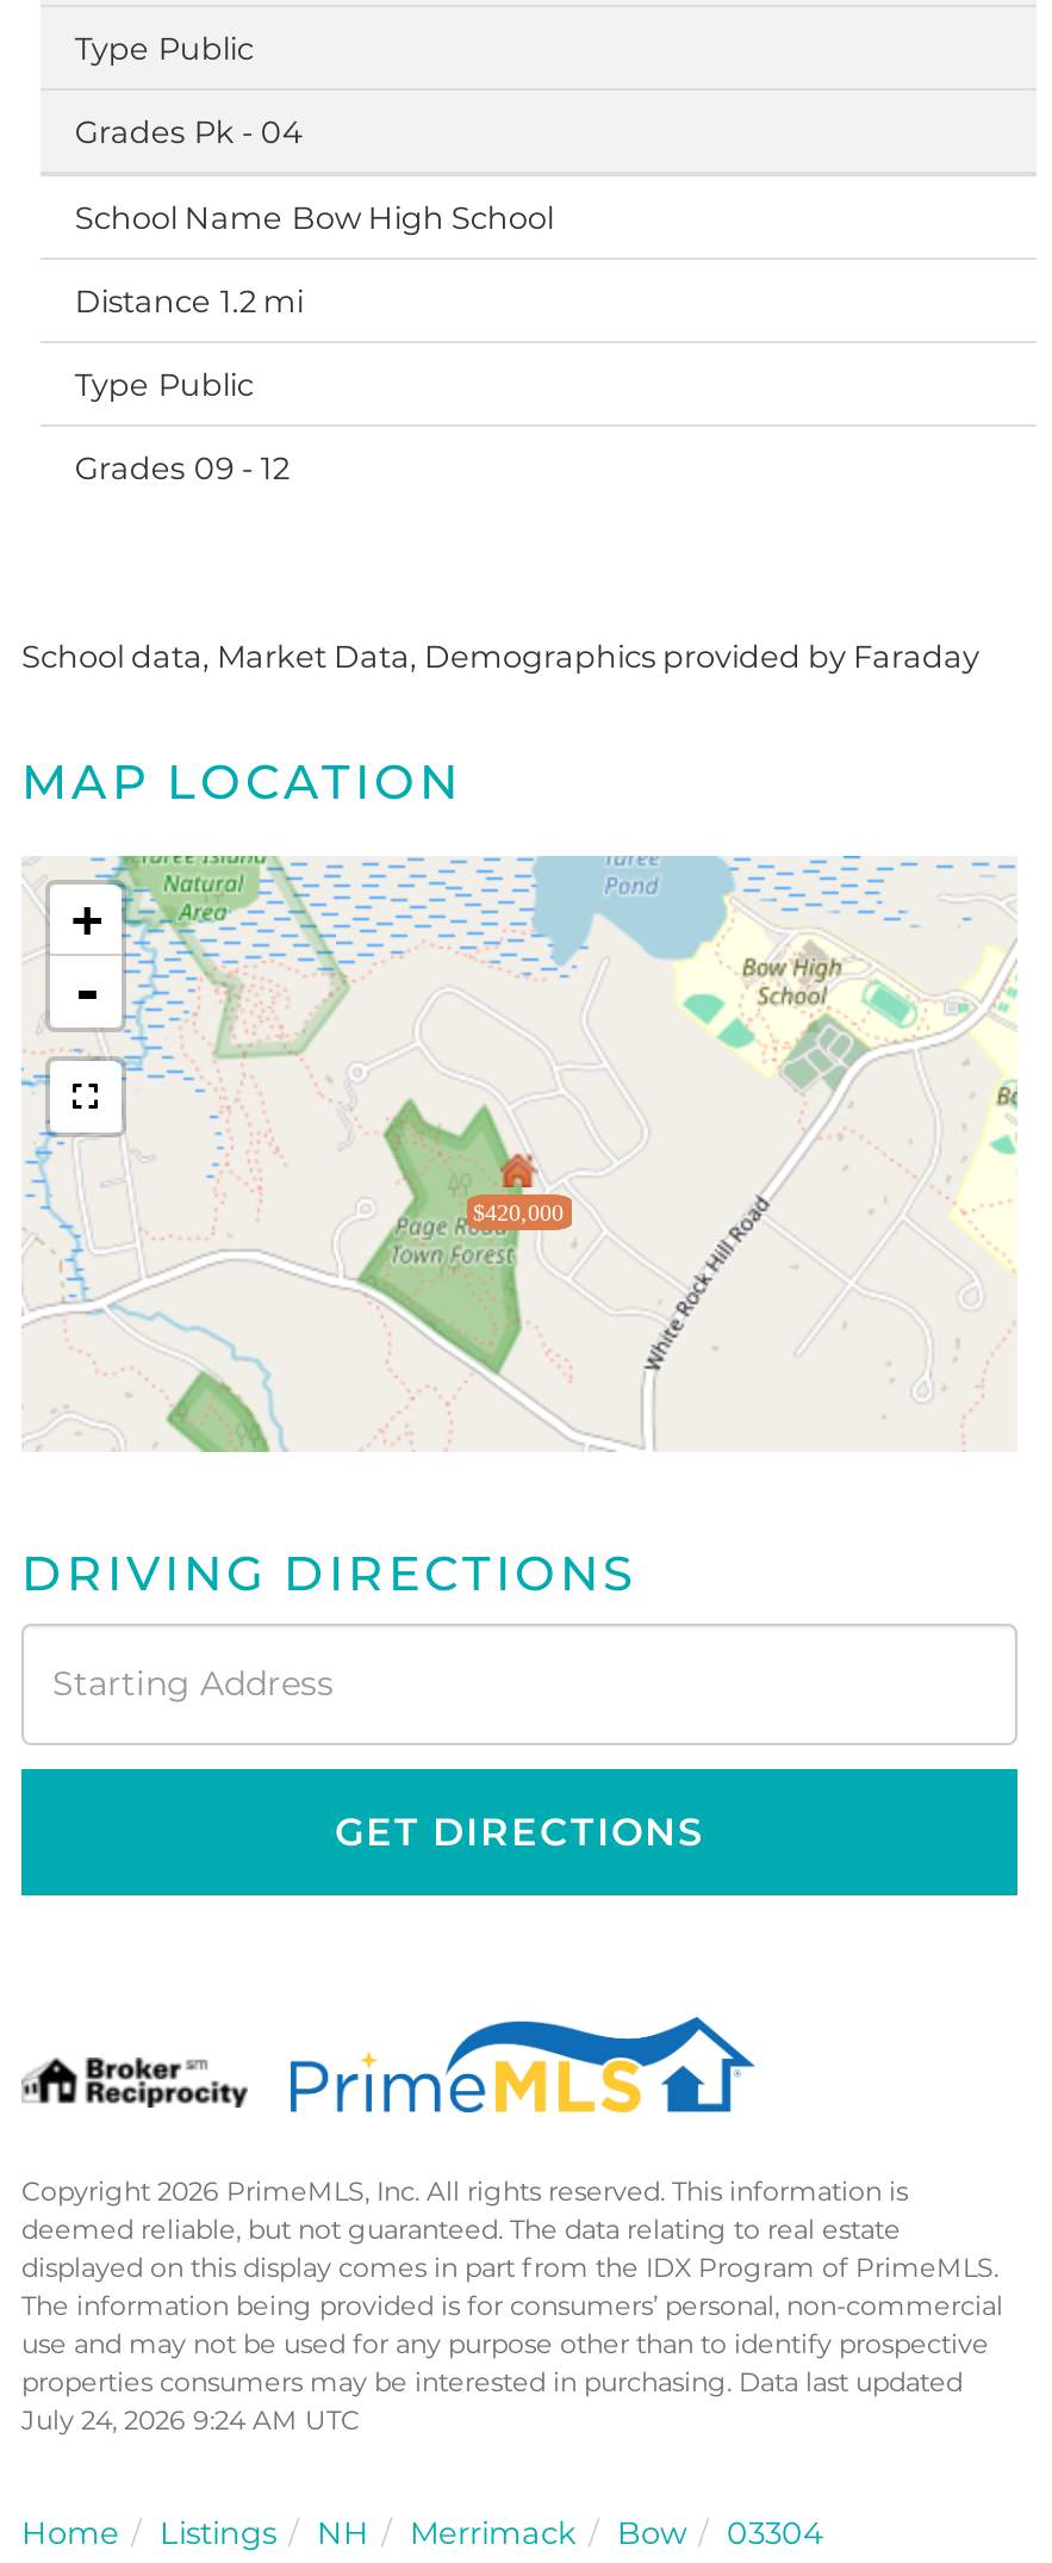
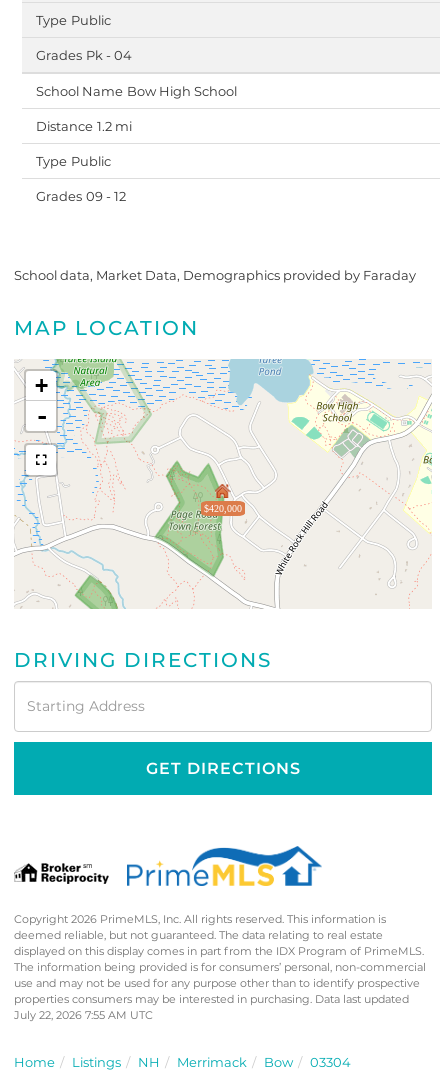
- July 24, 2026 9:24 AM UTC
+ July 22, 2026 7:55 AM UTC
